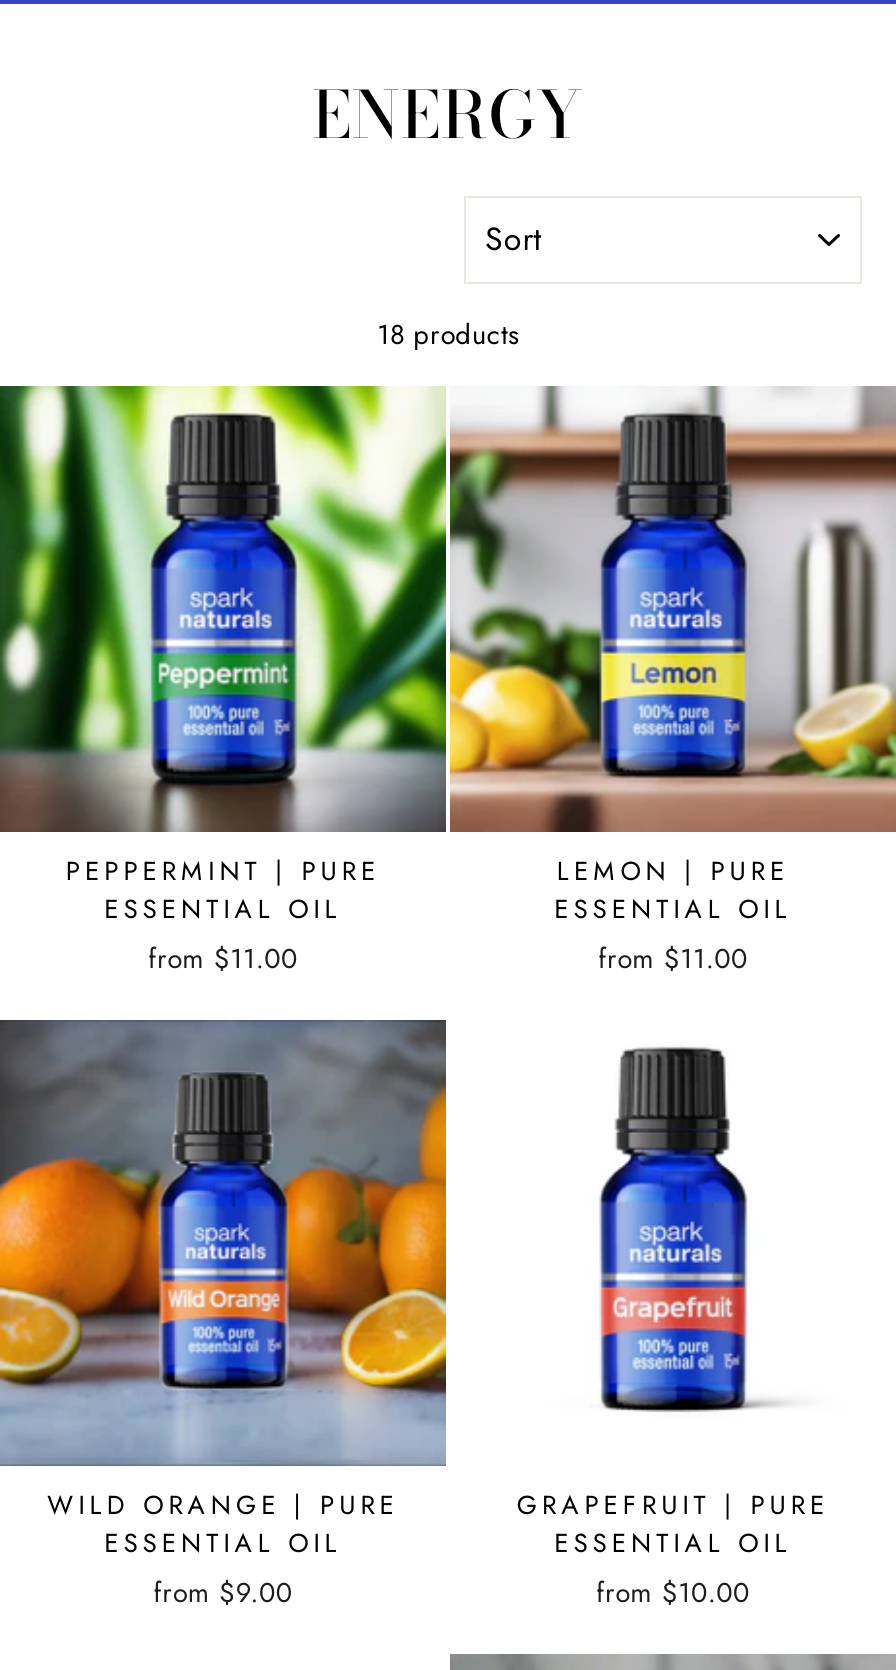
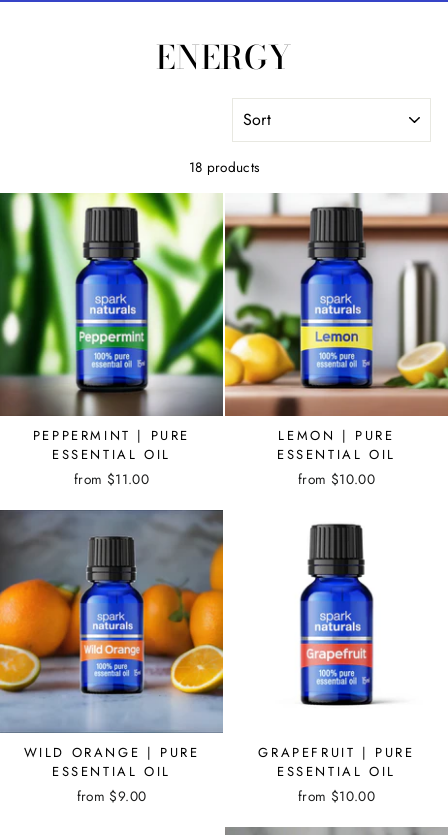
- from $11.00
+ from $10.00
